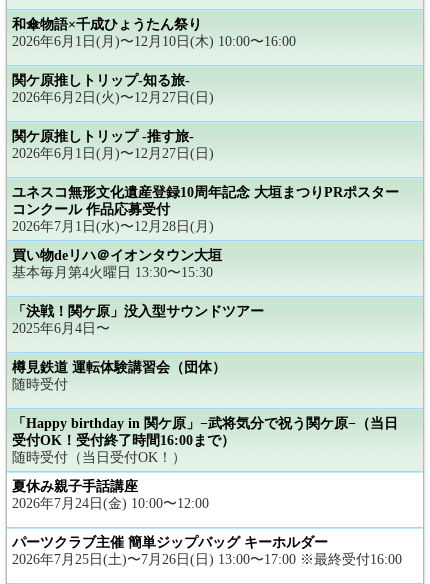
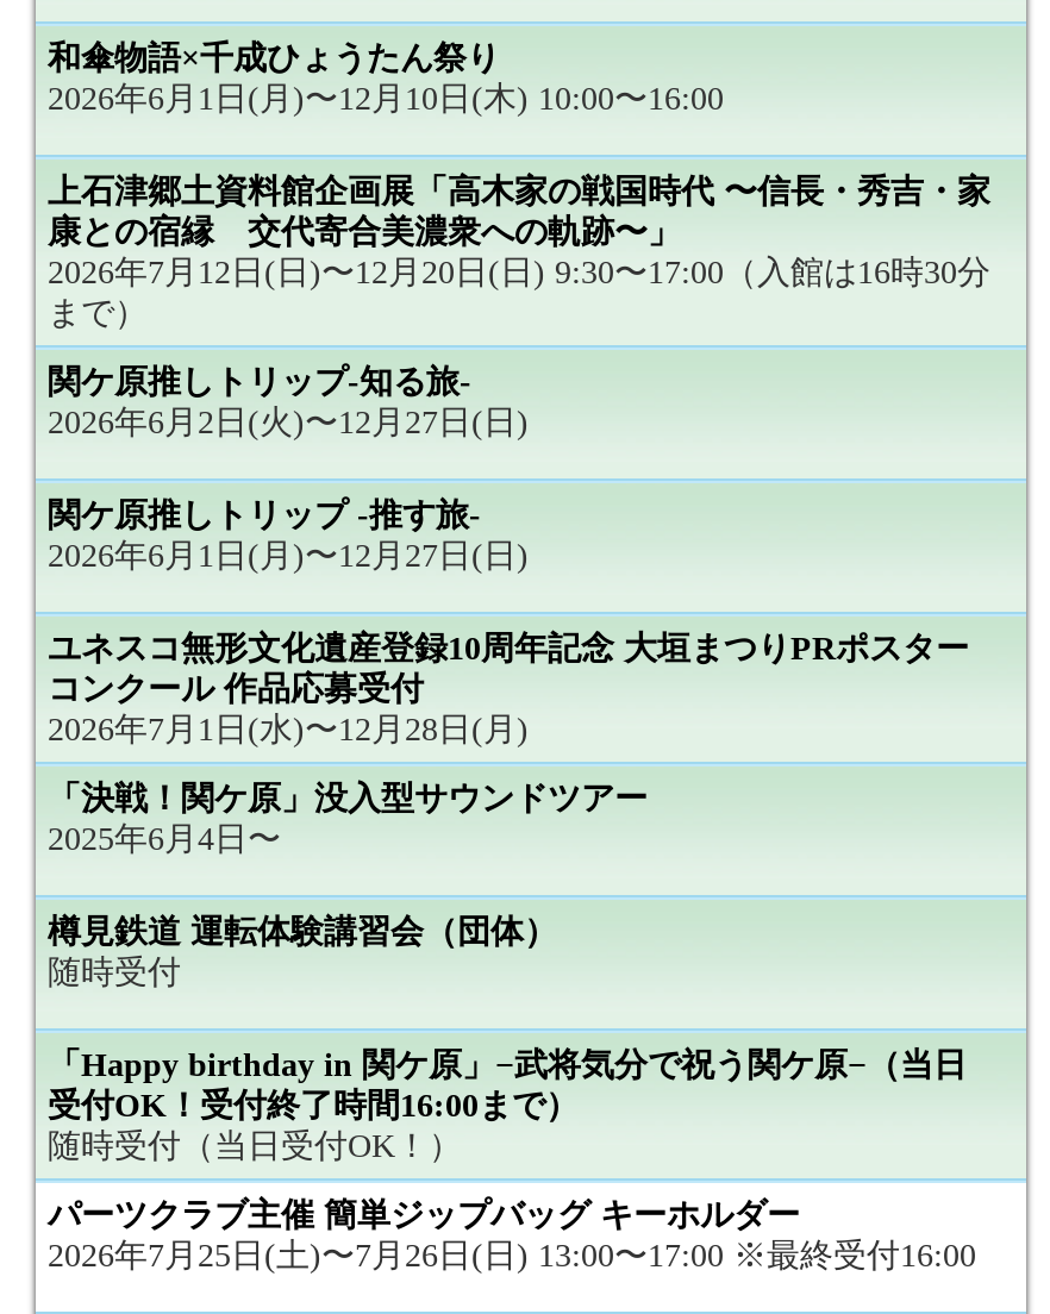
+ 上石津郷土資料館企画展「高木家の戦国時代 〜信長・秀吉・家
+ 康との宿縁 交代寄合美濃衆への軌跡〜」
+ 2026年7月12日(日)〜12月20日(日) 9:30〜17:00（入館は16時30分
+ まで）

moved down: 関ケ原推しトリップ-知る旅- | 2026年6月2日(火)〜12月27日(日) | 関ケ原推しトリップ -推す旅- | 2026年6月1日(月)〜12月27日(日) | ユネスコ無形文化遺産登録10周年記念 大垣まつりPRポスター | コンクール 作品応募受付 | 2026年7月1日(水)〜12月28日(月)

- 買い物deリハ＠イオンタウン大垣
- 基本毎月第4火曜日 13:30〜15:30

moved down: 「決戦！関ケ原」没入型サウンドツアー | 2025年6月4日〜 | 樽見鉄道 運転体験講習会（団体） | 随時受付 | 受付OK！受付終了時間16:00まで） | 随時受付（当日受付OK！）

- 夏休み親子手話講座
- 2026年7月24日(金) 10:00〜12:00
